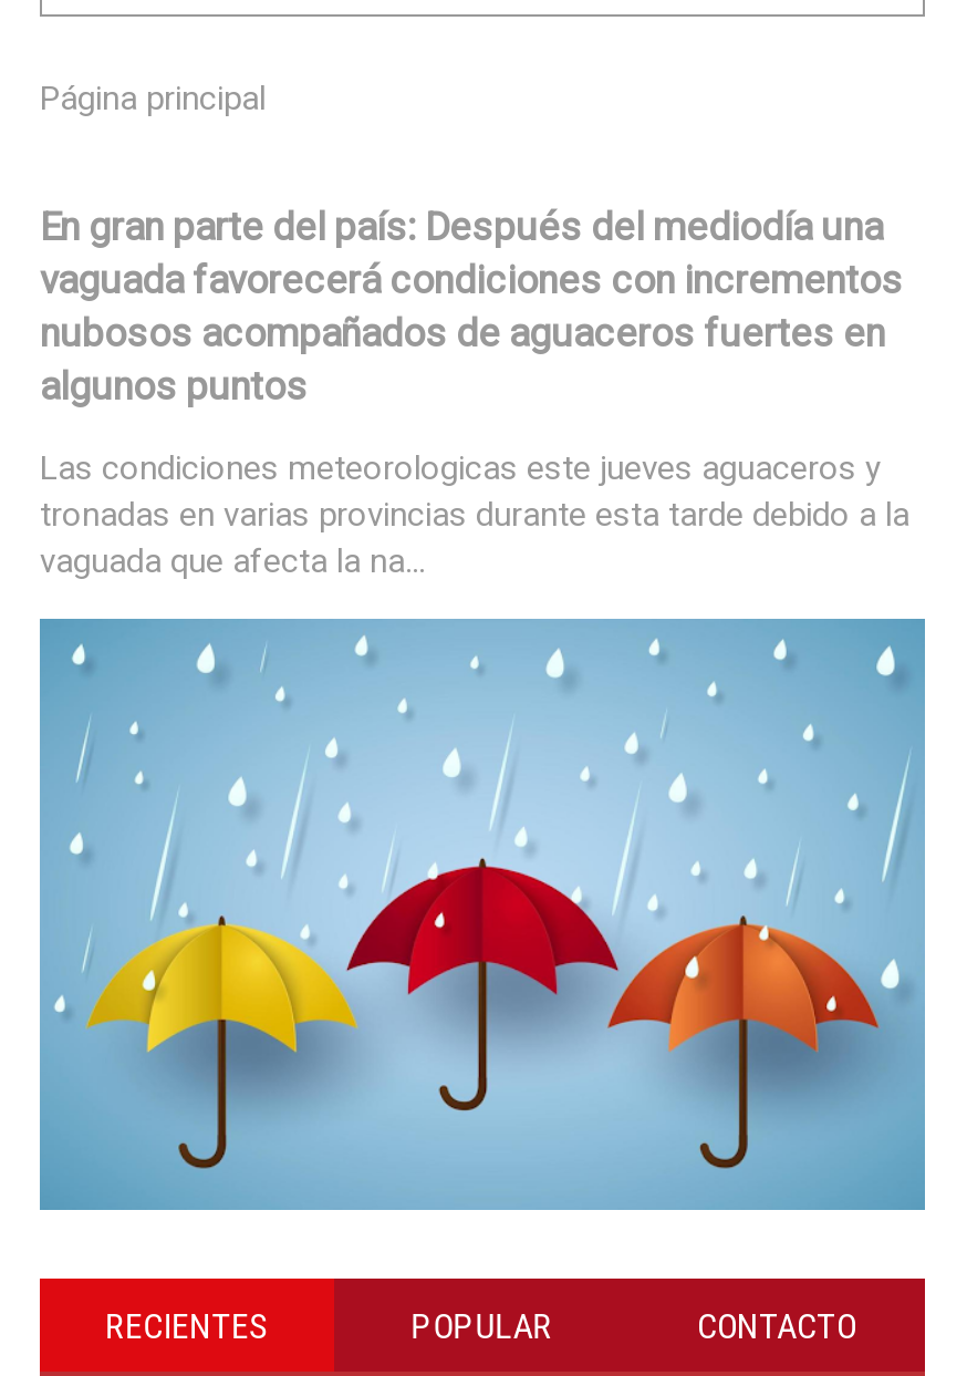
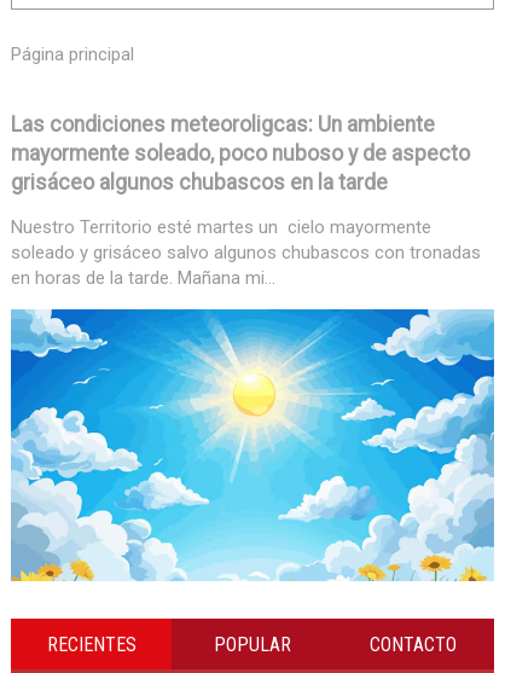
- En gran parte del país: Después del mediodía una
- vaguada favorecerá condiciones con incrementos
- nubosos acompañados de aguaceros fuertes en
- algunos puntos
+ Las condiciones meteoroligcas: Un ambiente
+ mayormente soleado, poco nuboso y de aspecto
+ grisáceo algunos chubascos en la tarde

- Las condiciones meteorologicas este jueves aguaceros y
- tronadas en varias provincias durante esta tarde debido a la
- vaguada que afecta la na...
+ Nuestro Territorio esté martes un cielo mayormente
+ soleado y grisáceo salvo algunos chubascos con tronadas
+ en horas de la tarde. Mañana mi...

- [image]
+ [image]
